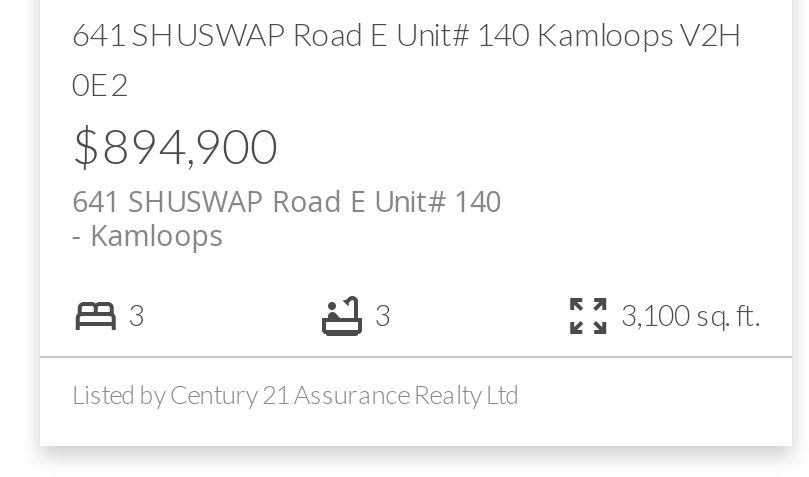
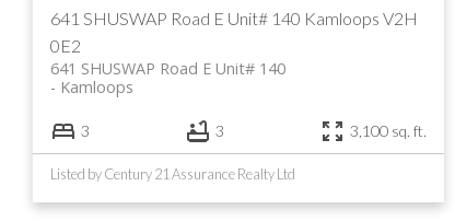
- $894,900
